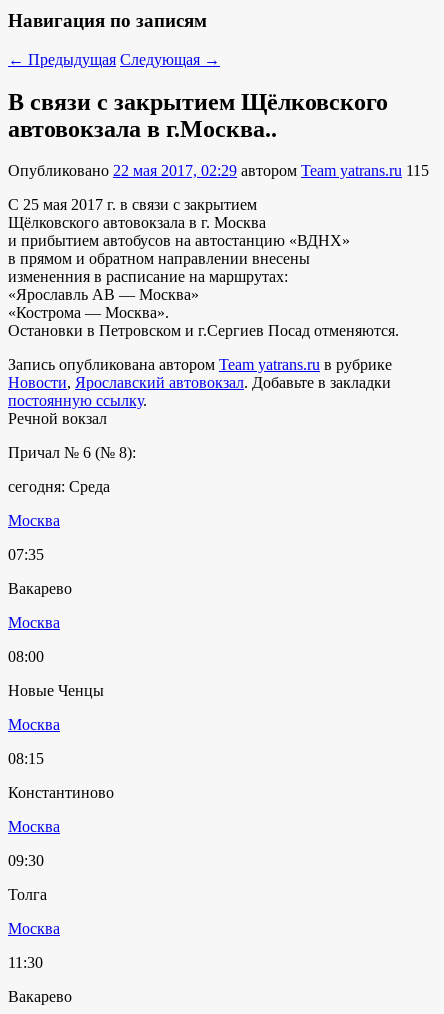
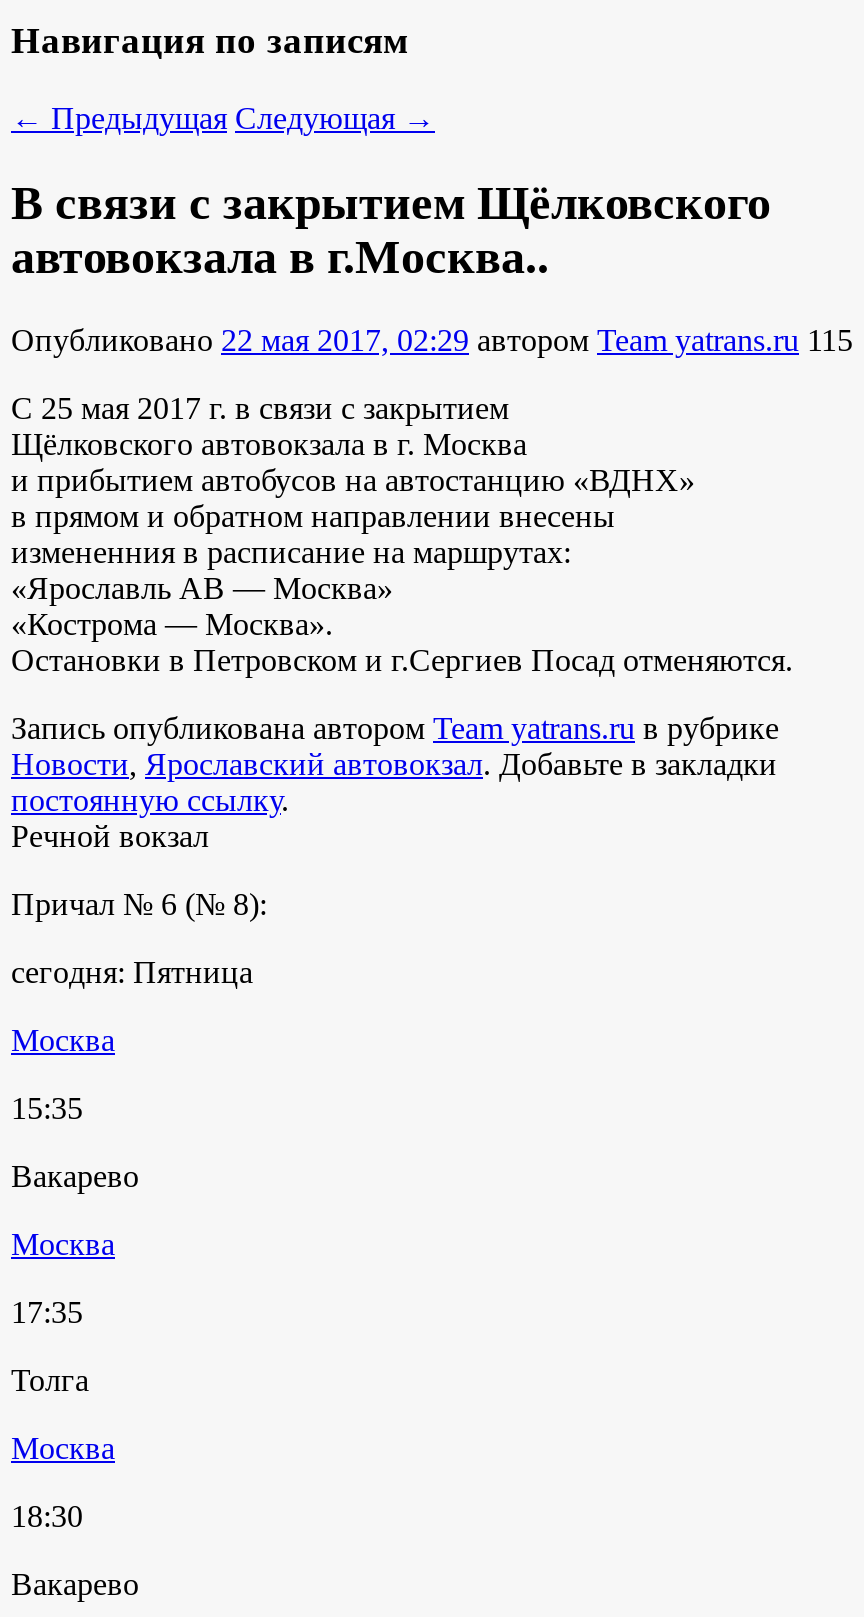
- сегодня: Среда
+ сегодня: Пятница

- 07:35
+ 15:35

- 08:00
- Новые Ченцы
- Москва
- 08:15
- Константиново
- Москва
- 09:30
+ 17:35

- 11:30
+ 18:30
